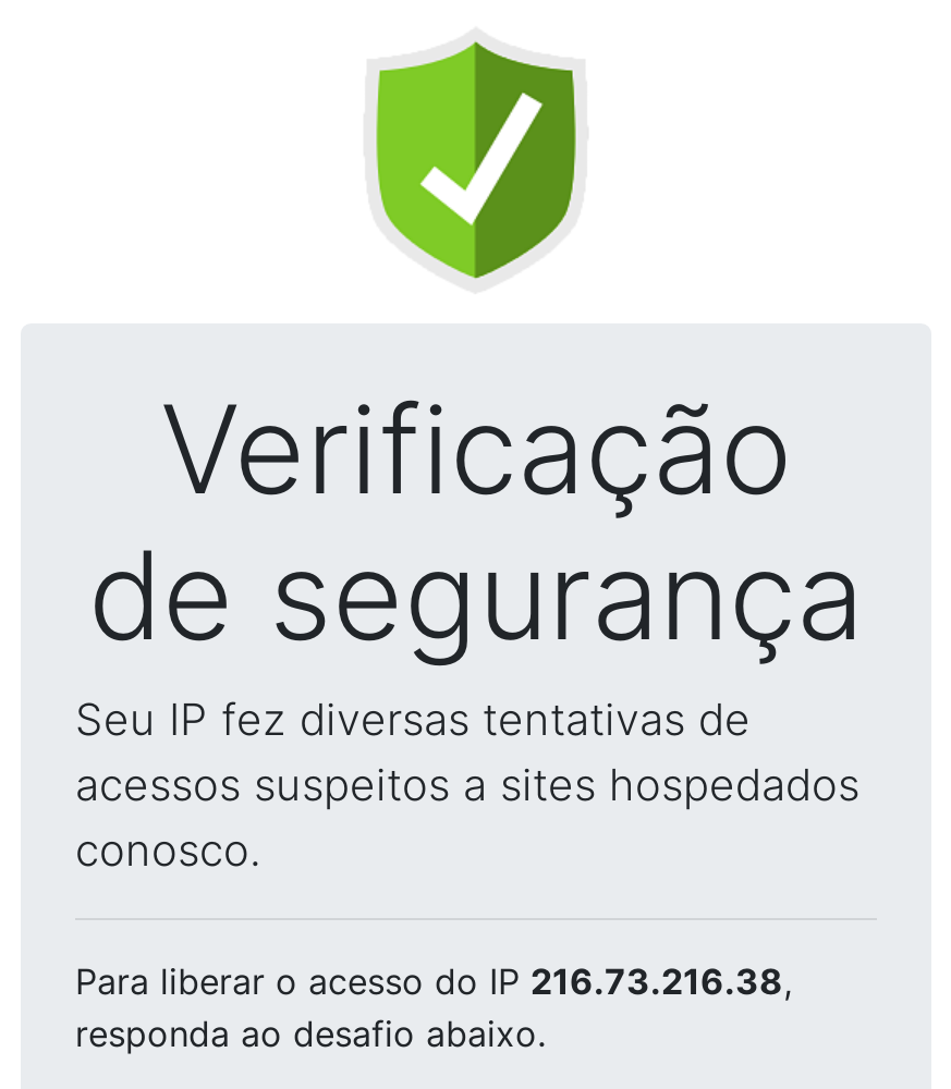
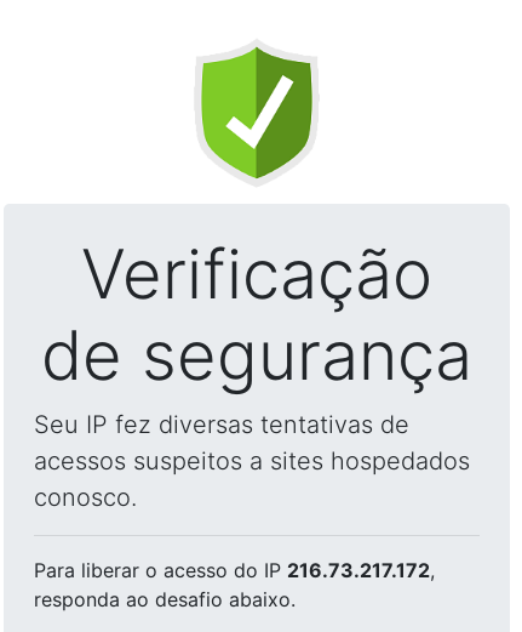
- Para liberar o acesso do IP 216.73.216.38,
+ Para liberar o acesso do IP 216.73.217.172,
